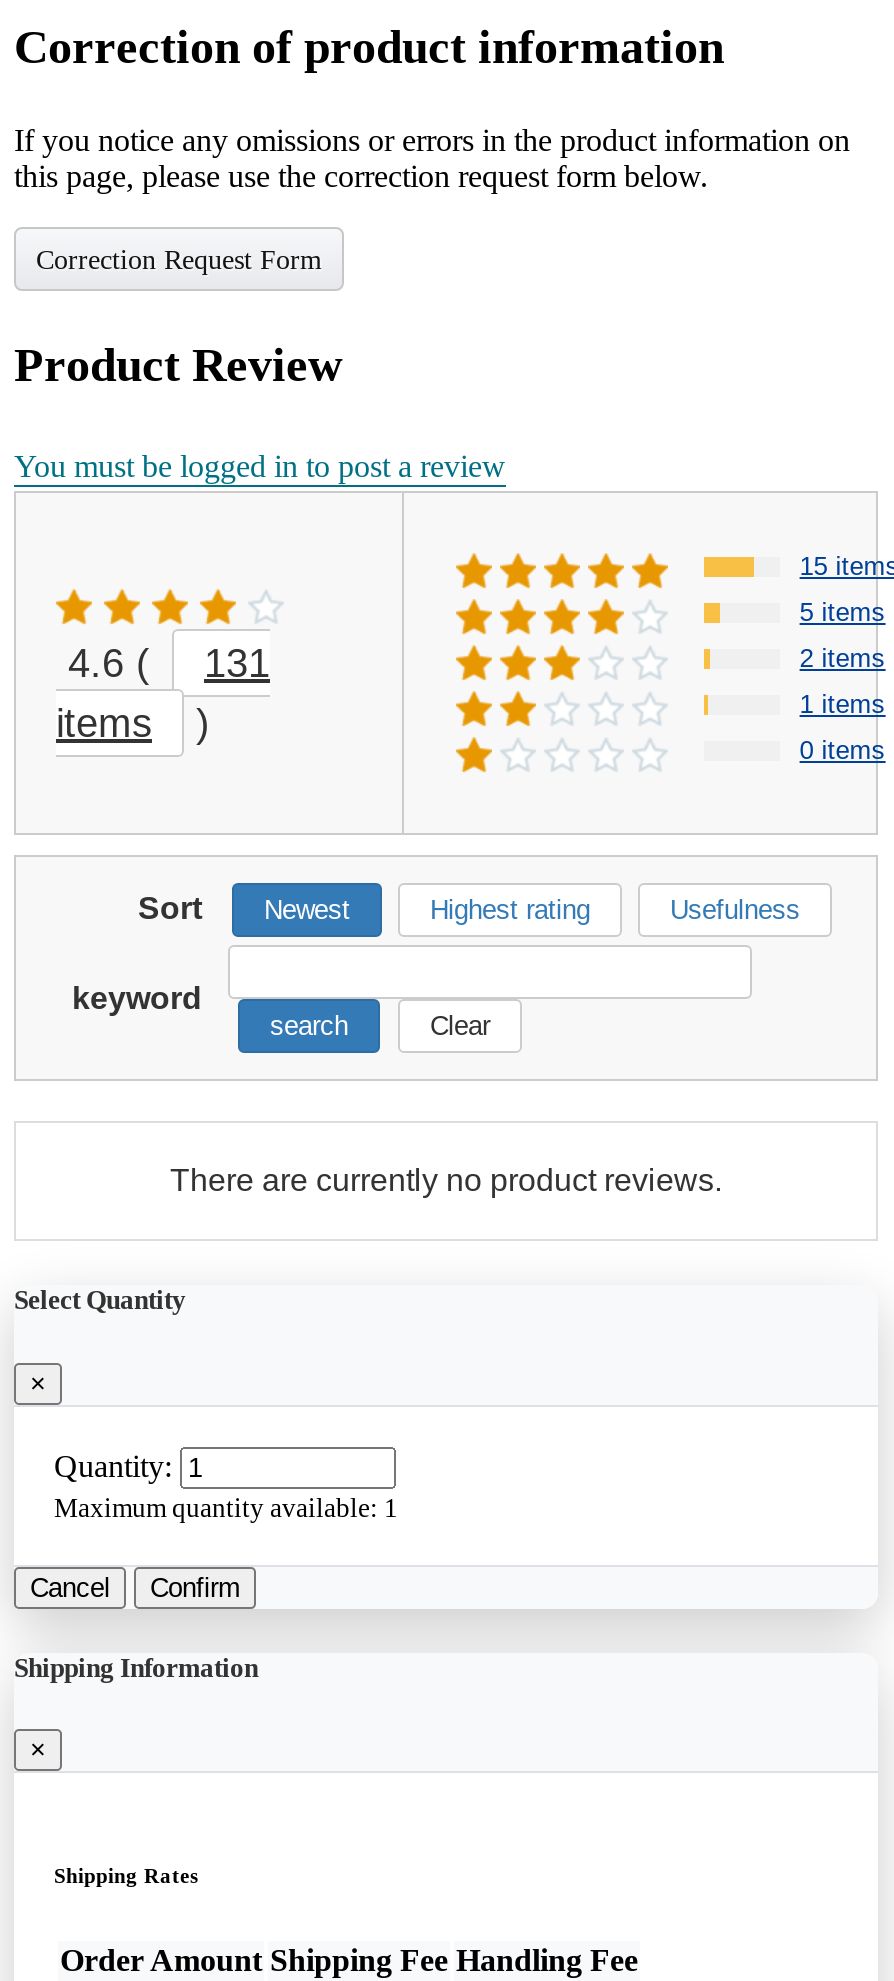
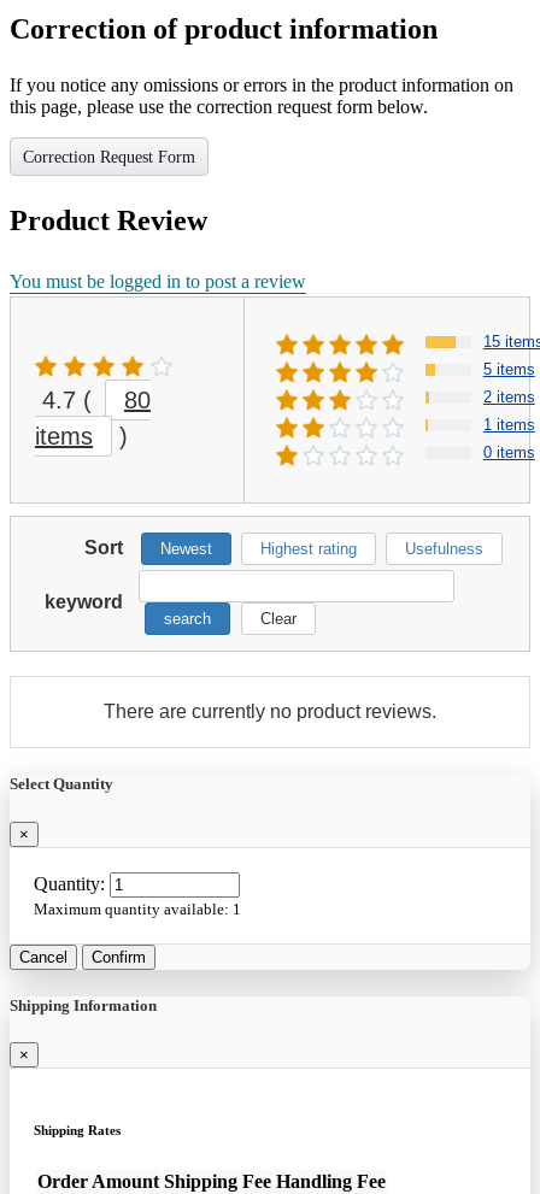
- 4.6 (
+ 4.7 (

- 131
+ 80
